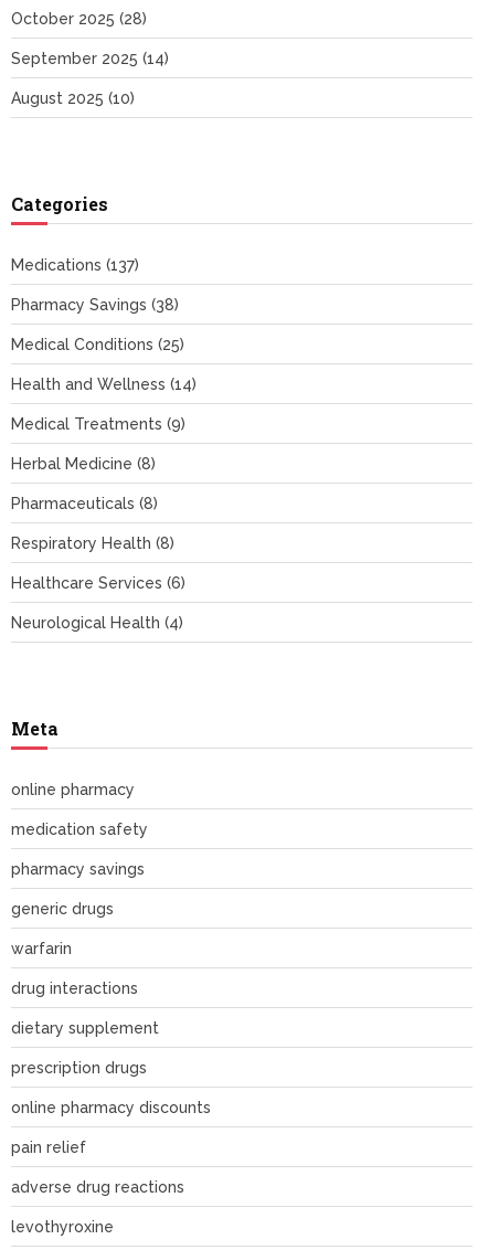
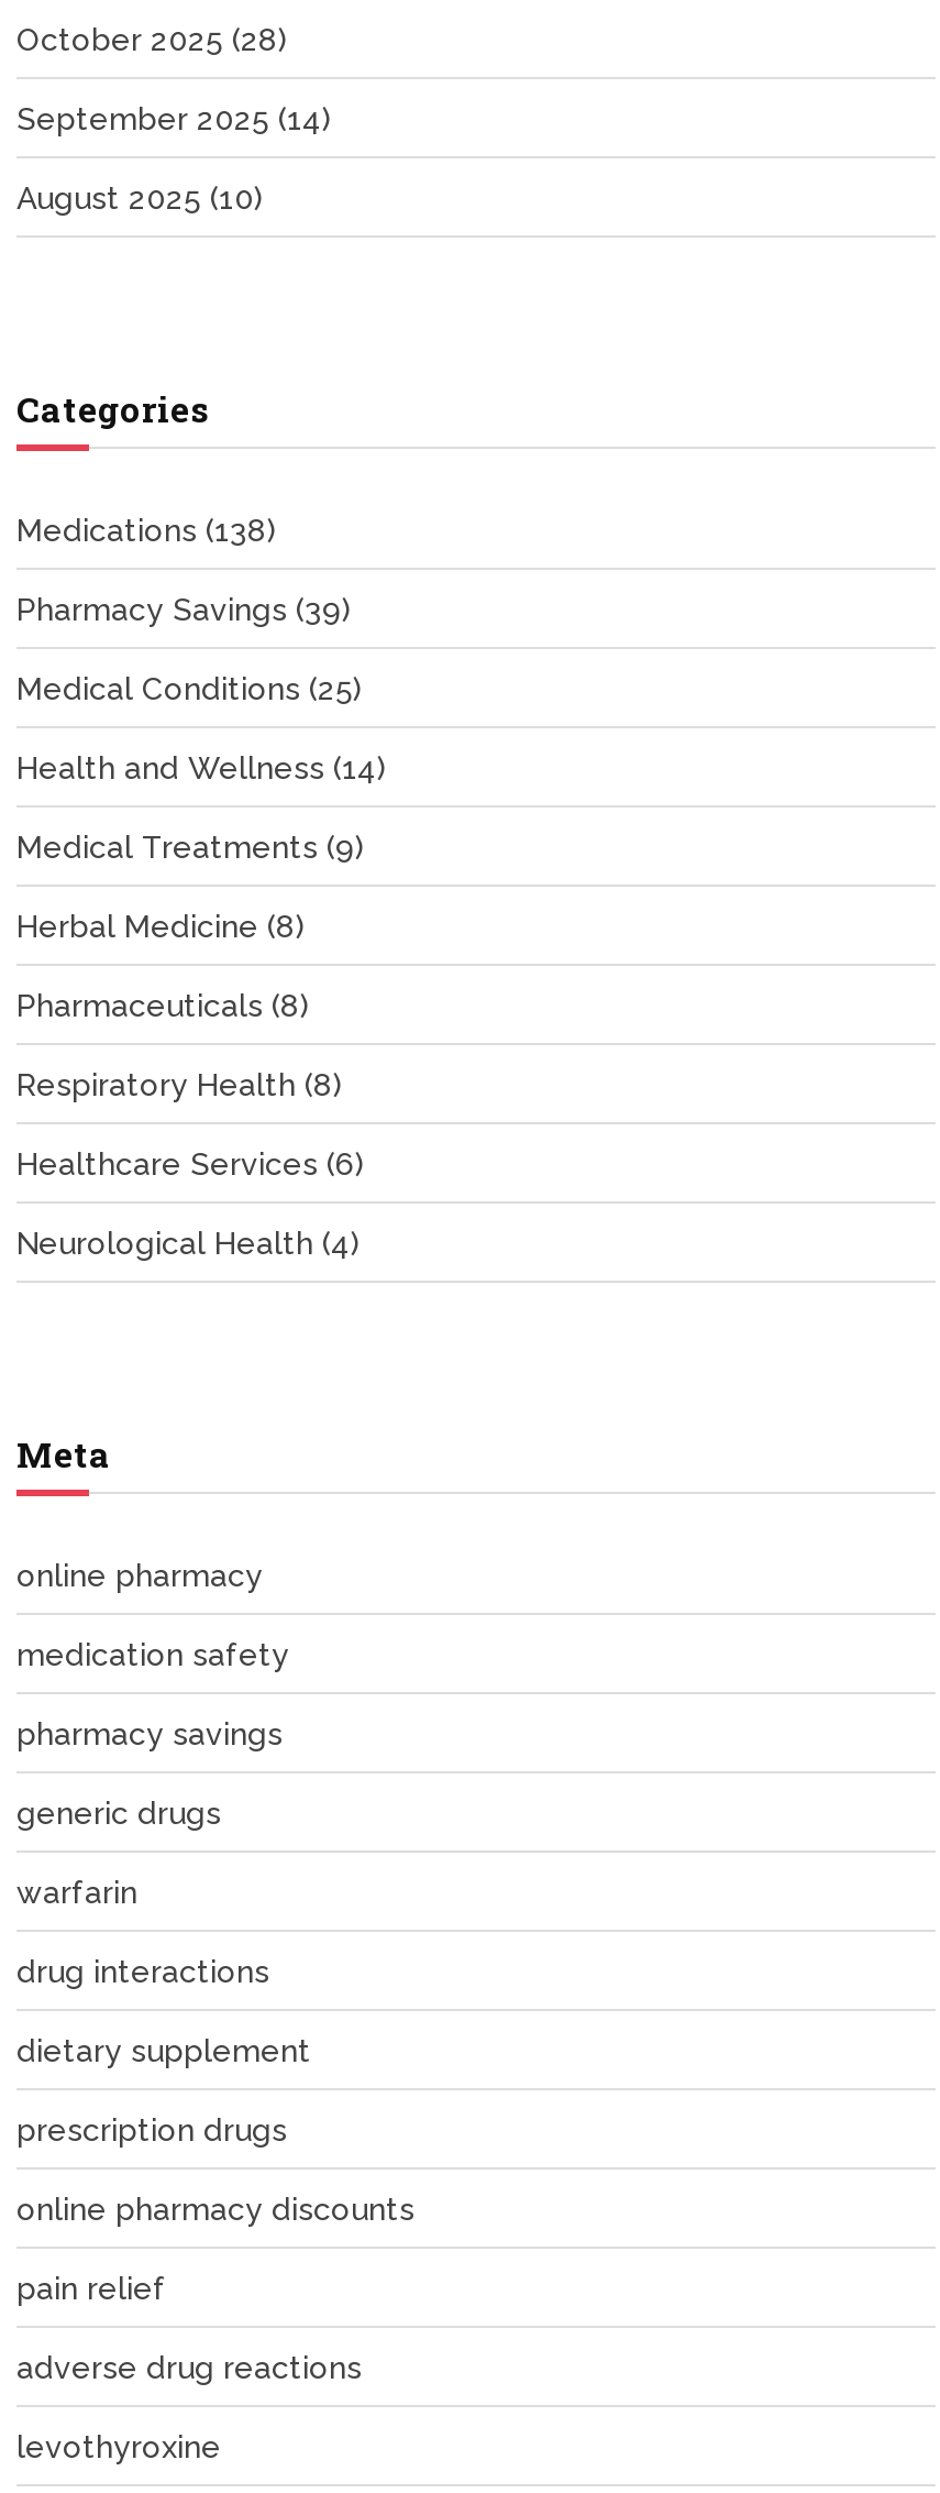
- Medications (137)
+ Medications (138)

- Pharmacy Savings (38)
+ Pharmacy Savings (39)
